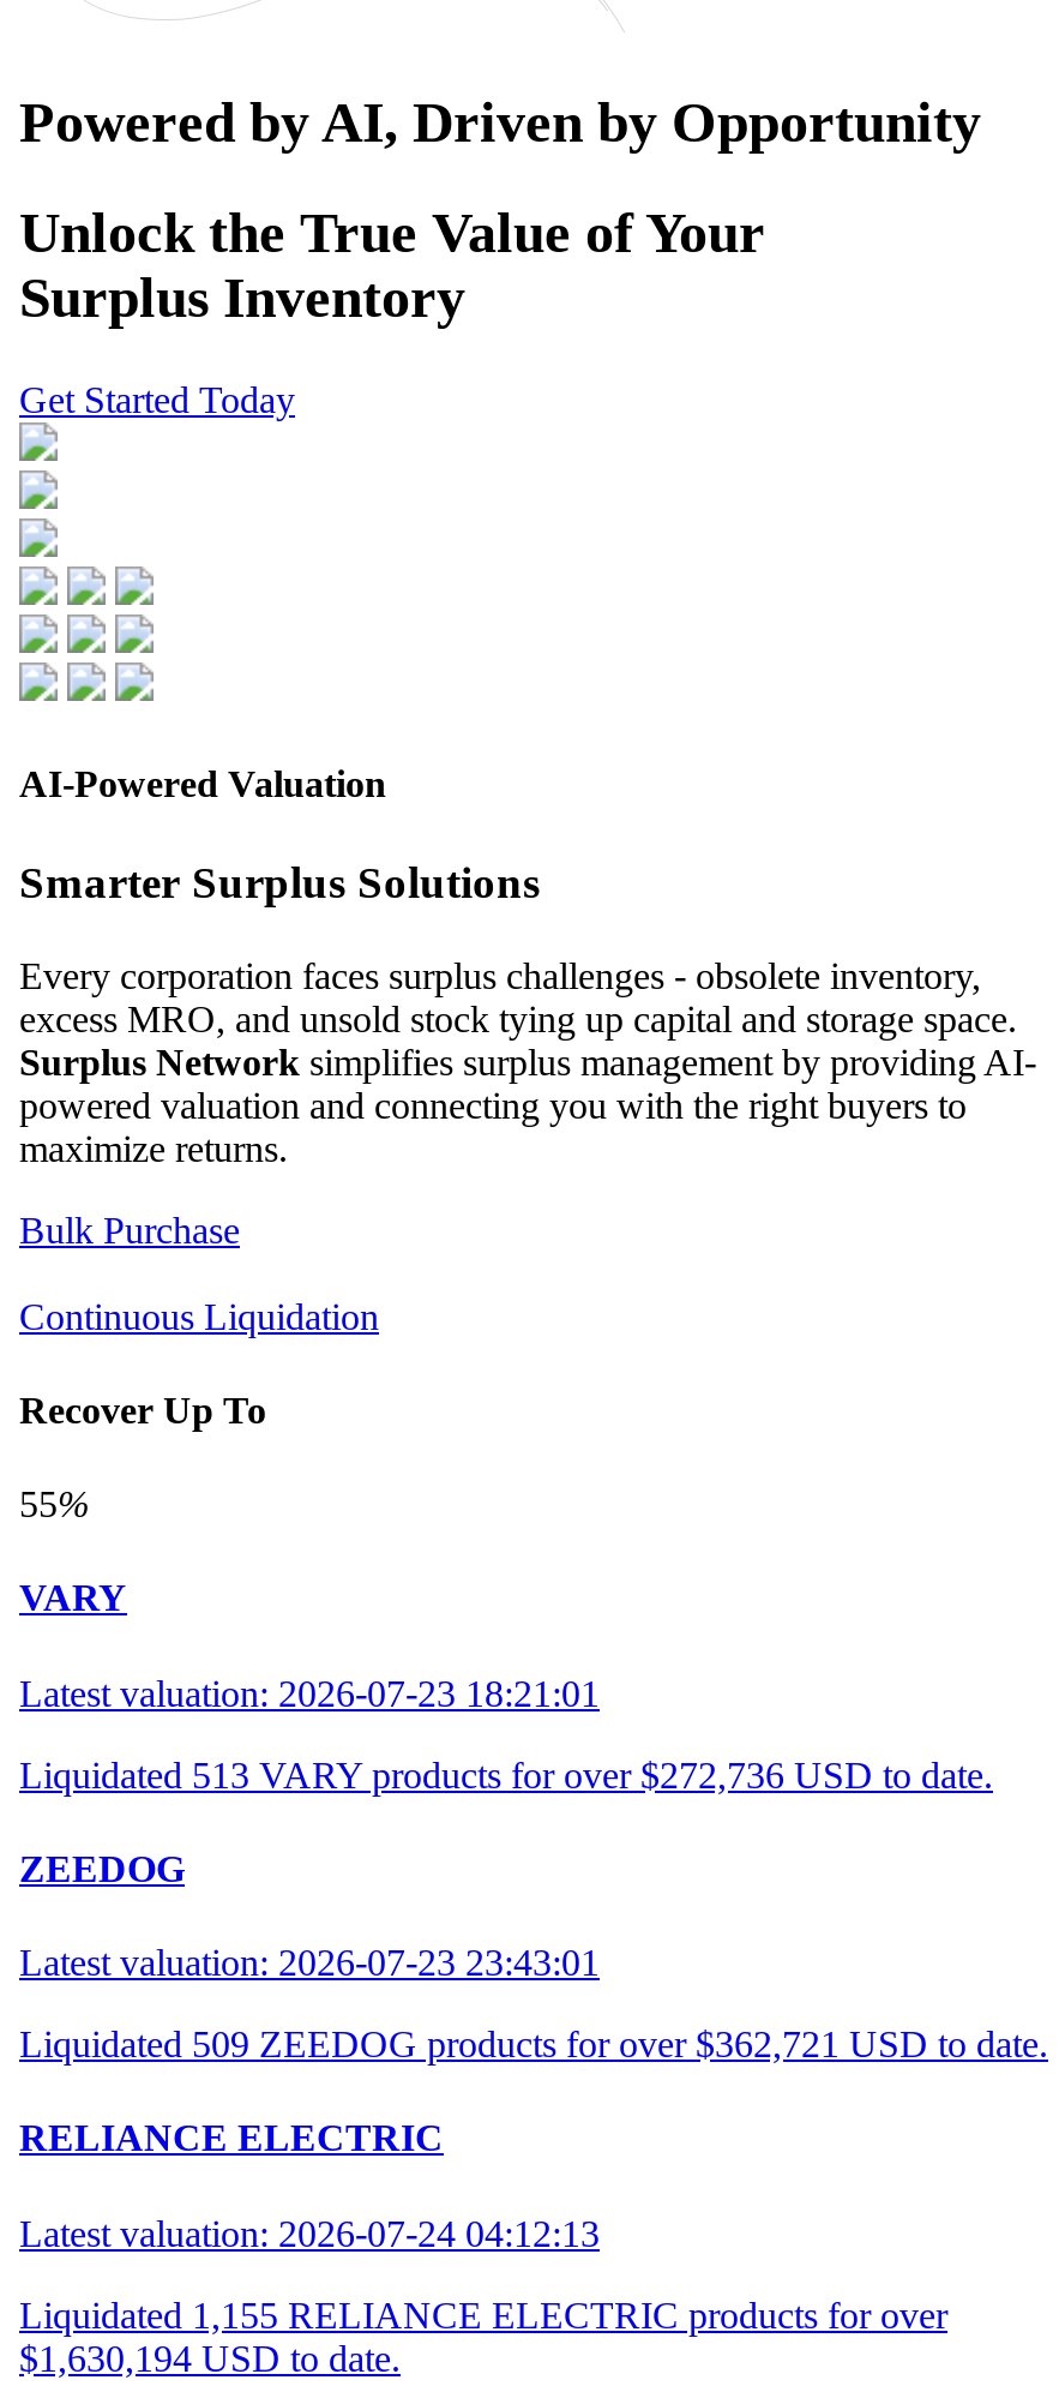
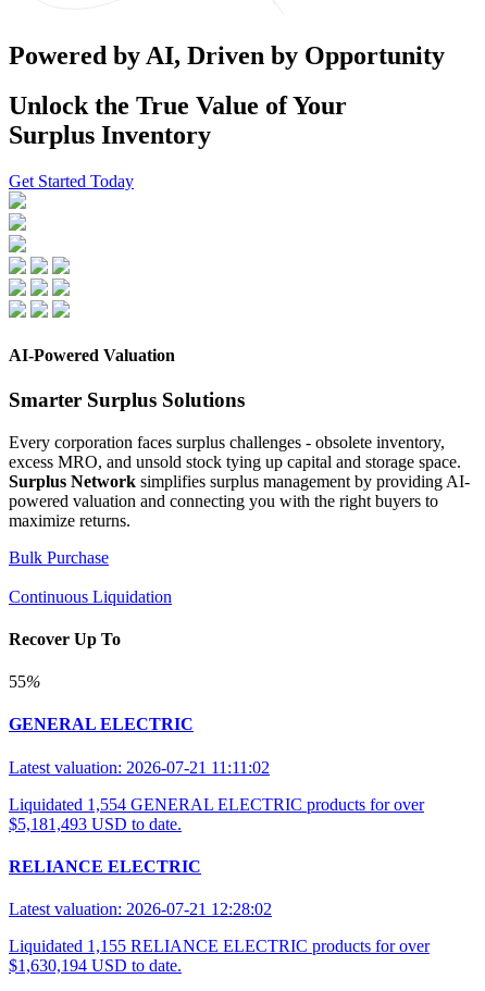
- VARY
- Latest valuation: 2026-07-23 18:21:01
- Liquidated 513 VARY products for over $272,736 USD to date.
- ZEEDOG
- Latest valuation: 2026-07-23 23:43:01
- Liquidated 509 ZEEDOG products for over $362,721 USD to date.
+ GENERAL ELECTRIC
+ Latest valuation: 2026-07-21 11:11:02
+ Liquidated 1,554 GENERAL ELECTRIC products for over
+ $5,181,493 USD to date.

- Latest valuation: 2026-07-24 04:12:13
+ Latest valuation: 2026-07-21 12:28:02
